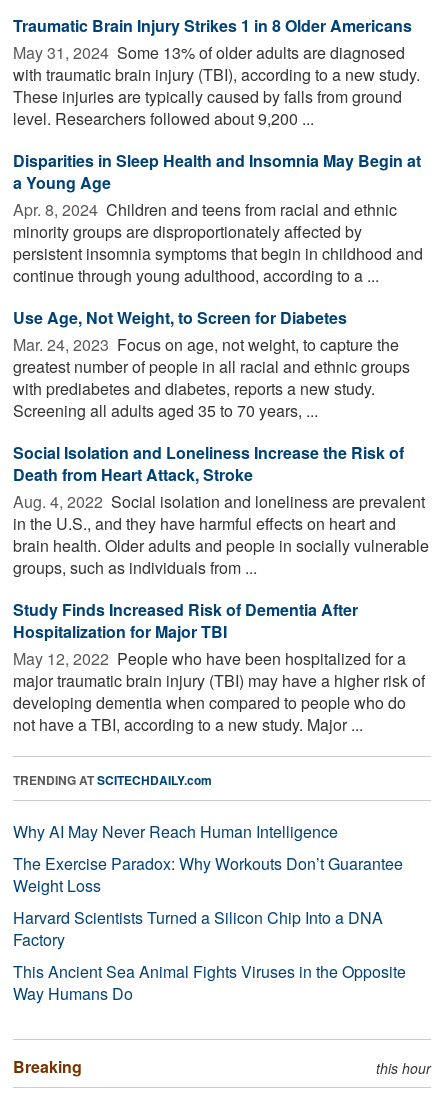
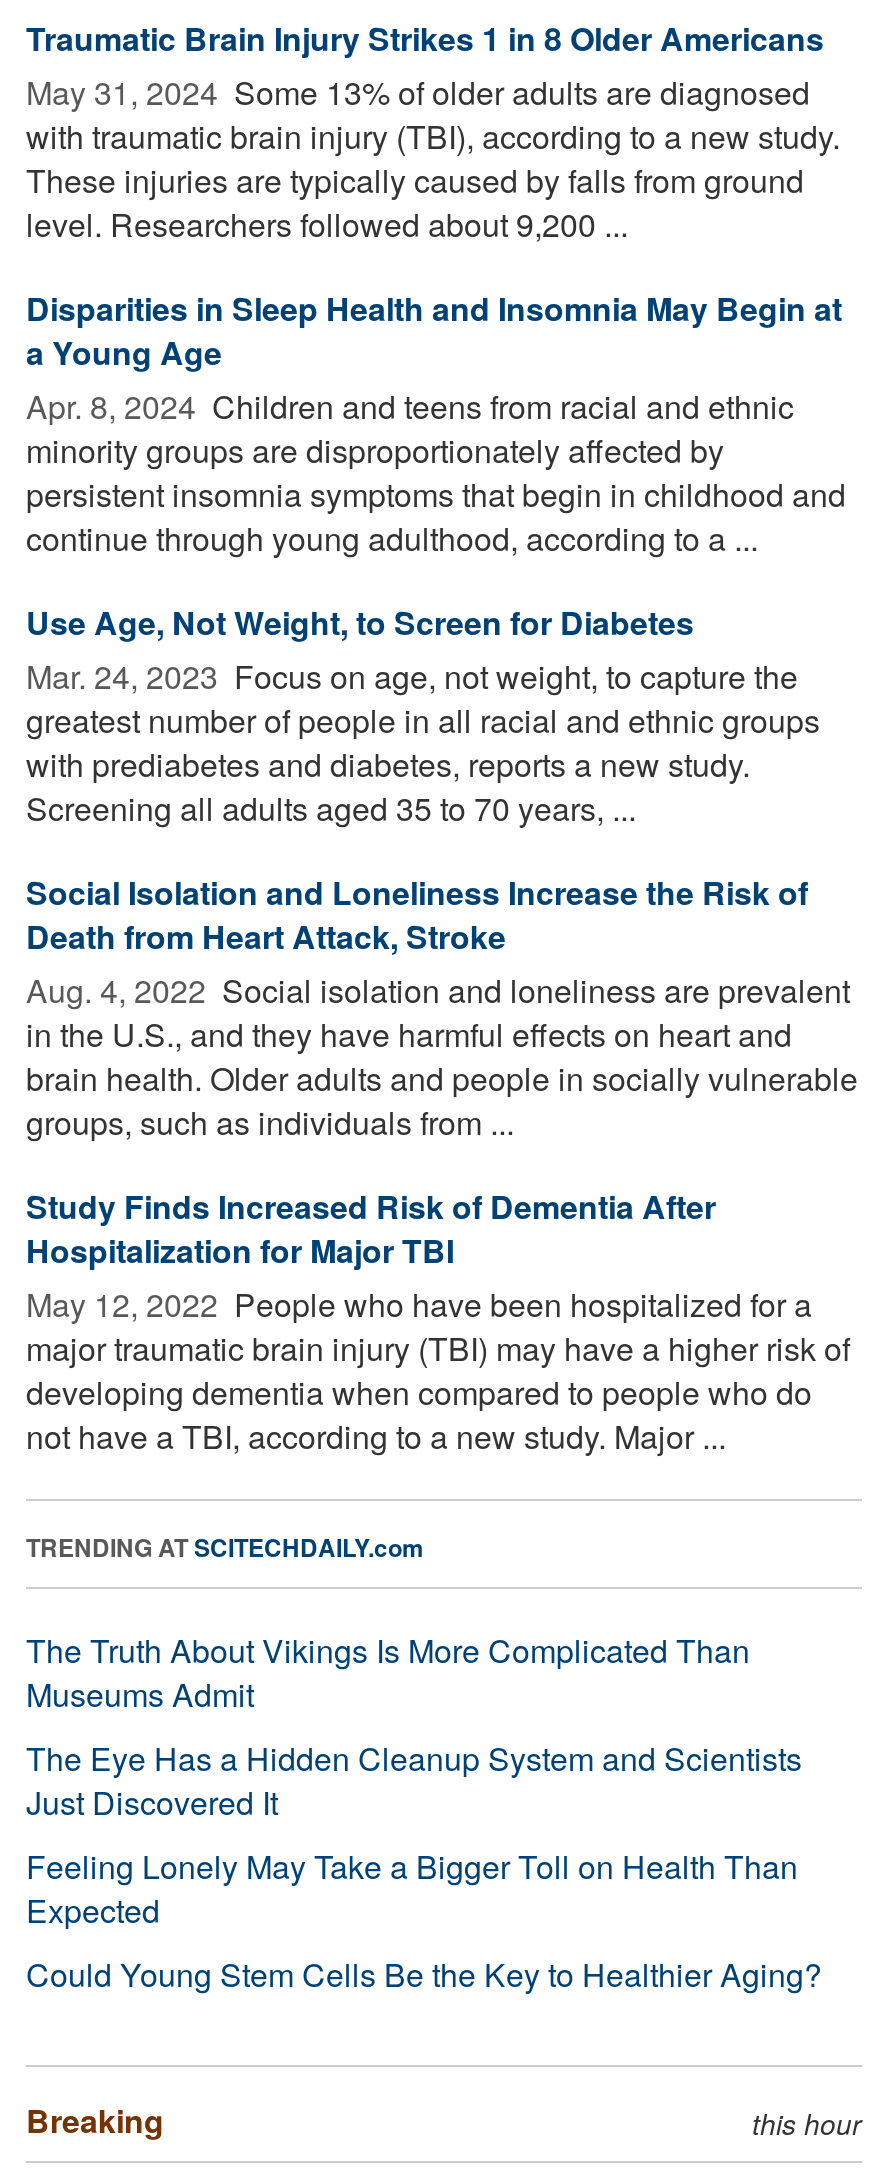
- Why AI May Never Reach Human Intelligence
- The Exercise Paradox: Why Workouts Don’t Guarantee
- Weight Loss
- Harvard Scientists Turned a Silicon Chip Into a DNA
- Factory
- This Ancient Sea Animal Fights Viruses in the Opposite
- Way Humans Do
+ The Truth About Vikings Is More Complicated Than
+ Museums Admit
+ The Eye Has a Hidden Cleanup System and Scientists
+ Just Discovered It
+ Feeling Lonely May Take a Bigger Toll on Health Than
+ Expected
+ Could Young Stem Cells Be the Key to Healthier Aging?
